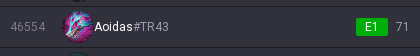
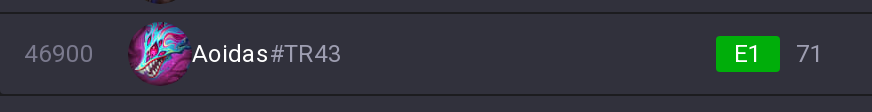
- 46554
+ 46900
